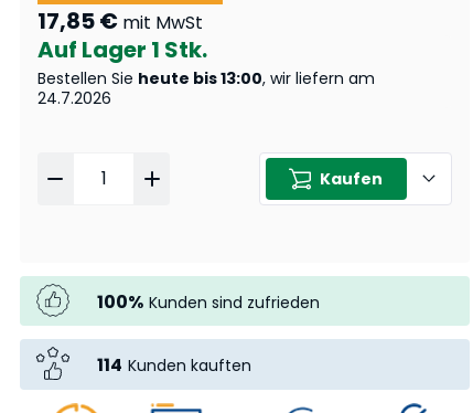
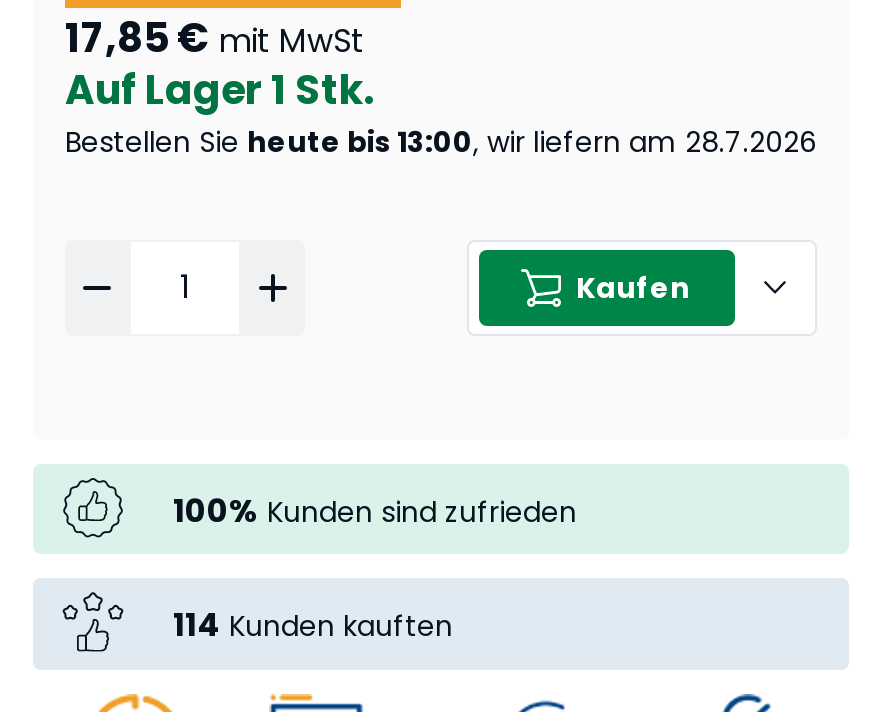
- Bestellen Sie heute bis 13:00, wir liefern am
- 24.7.2026
+ Bestellen Sie heute bis 13:00, wir liefern am 28.7.2026
